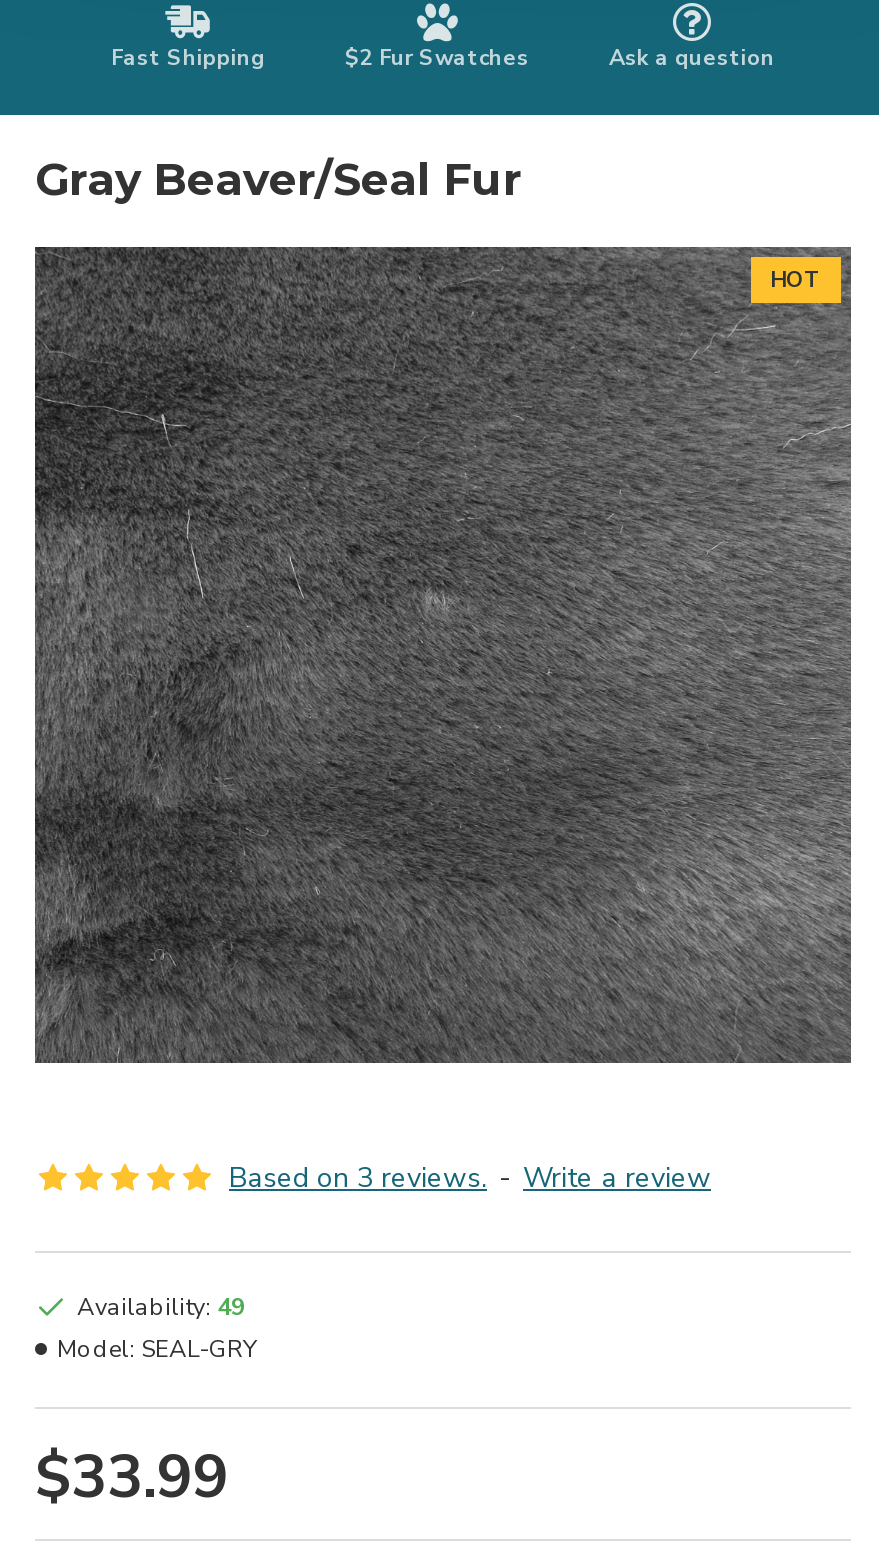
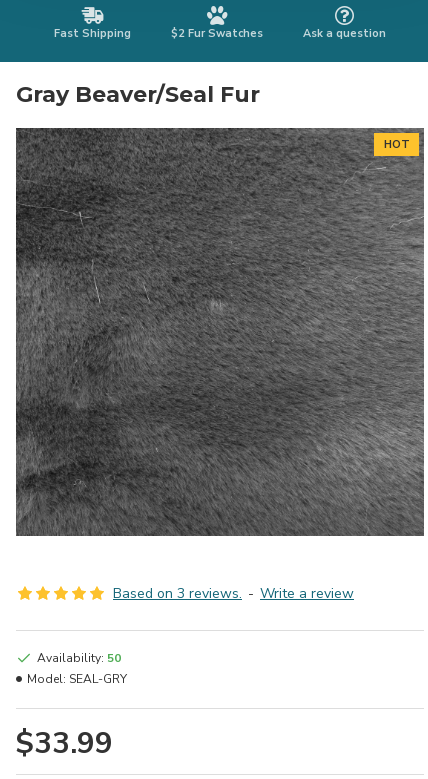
- Availability: 49
+ Availability: 50
